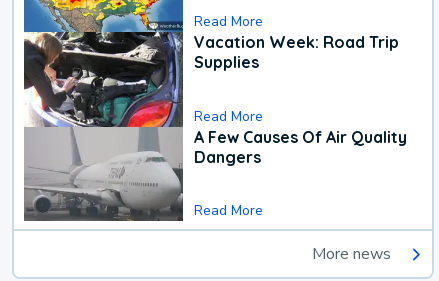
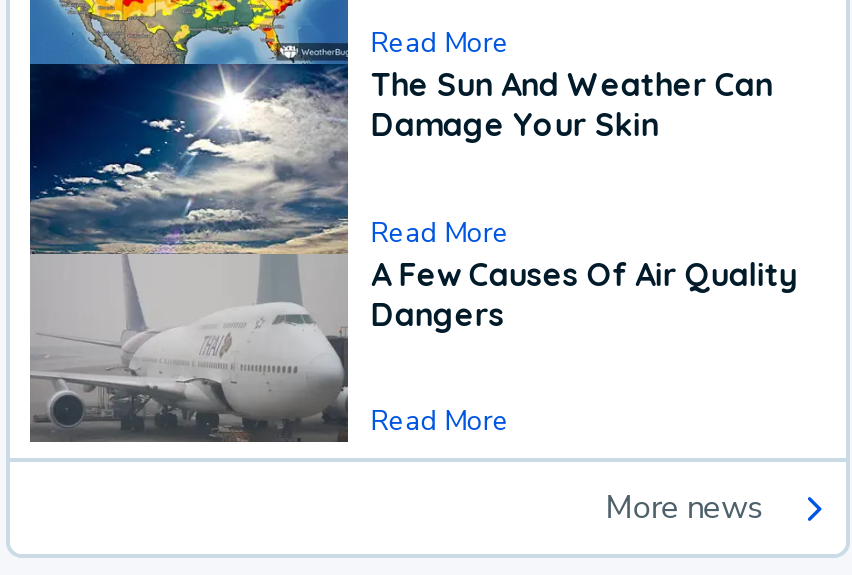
- [image]
- Vacation Week: Road Trip
- Supplies
+ [image]
+ The Sun And Weather Can
+ Damage Your Skin
